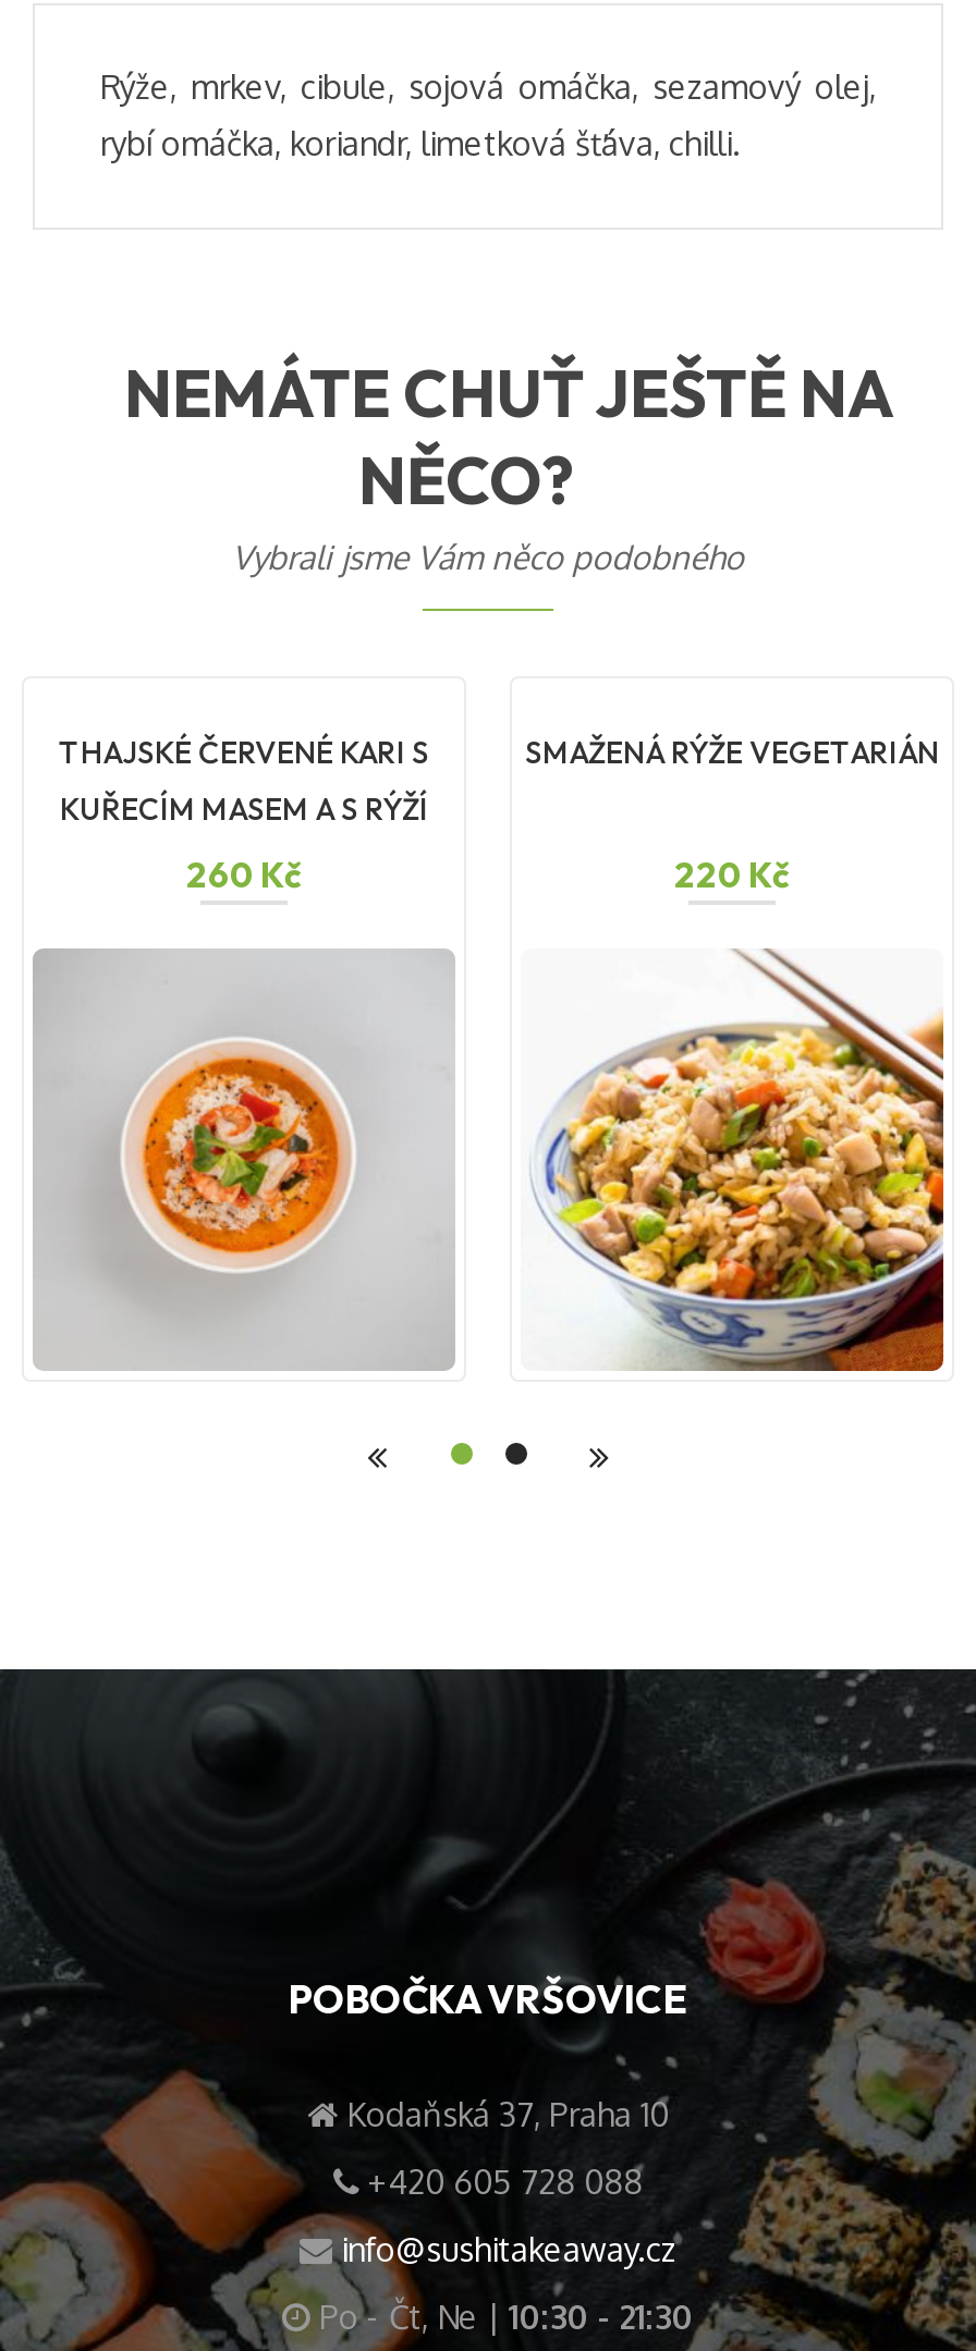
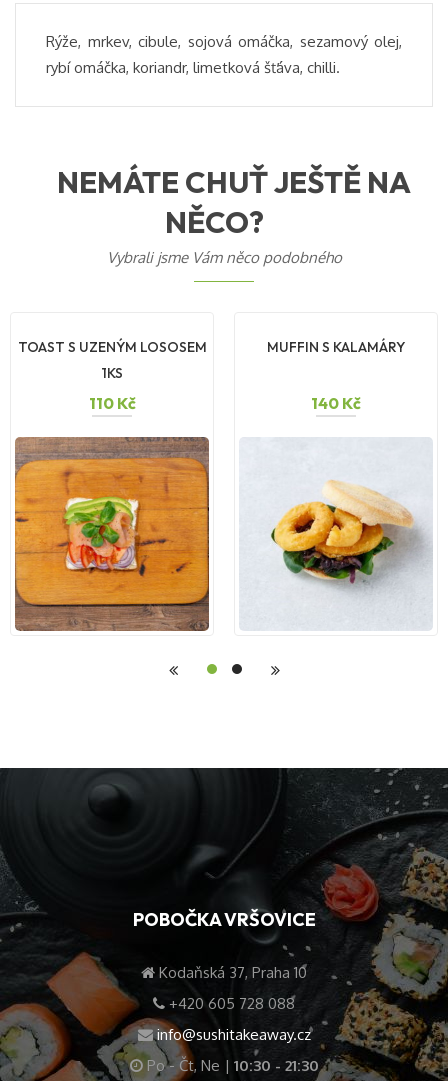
- THAJSKÉ ČERVENÉ KARI S
- KUŘECÍM MASEM A S RÝŽÍ
+ TOAST S UZENÝM LOSOSEM
+ 1KS

- SMAŽENÁ RÝŽE VEGETARIÁN
+ MUFFIN S KALAMÁRY

- 260 Kč
+ 110 Kč

- 220 Kč
+ 140 Kč

- [image]
+ [image]

- [image]
+ [image]
